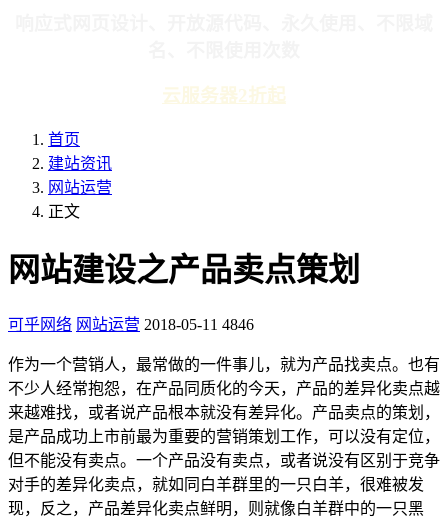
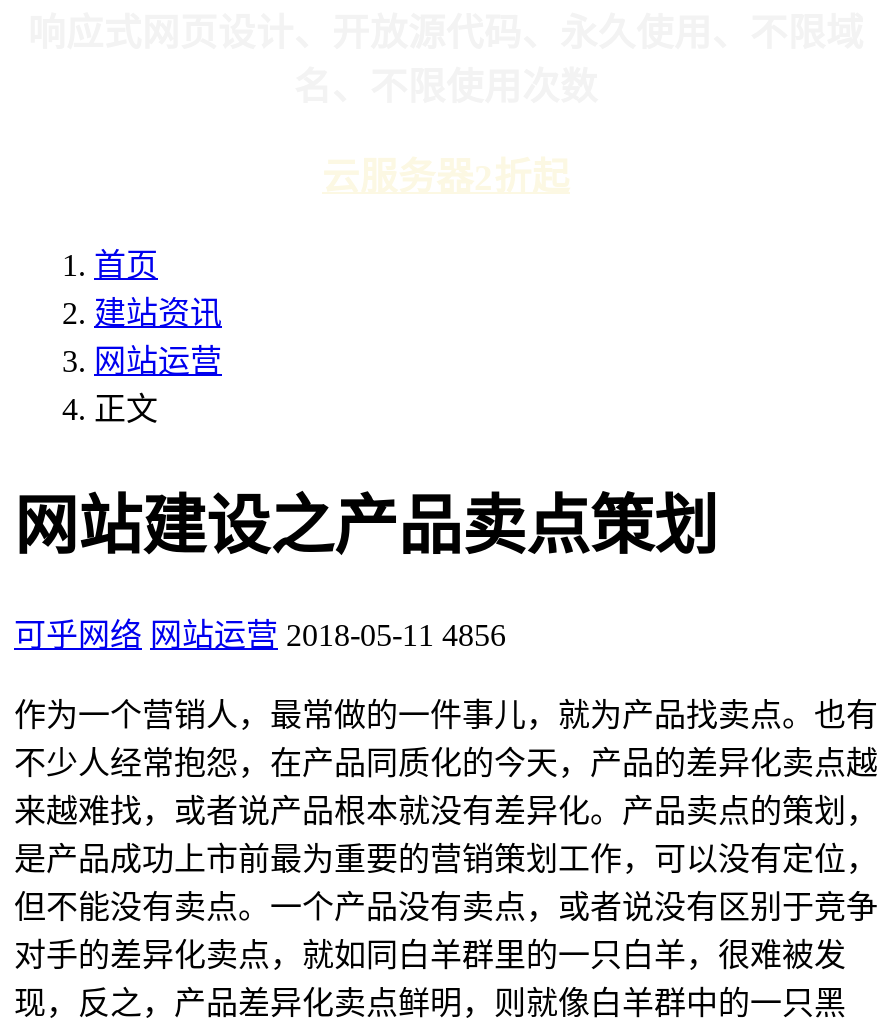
- 可乎网络 网站运营 2018-05-11 4846
+ 可乎网络 网站运营 2018-05-11 4856
